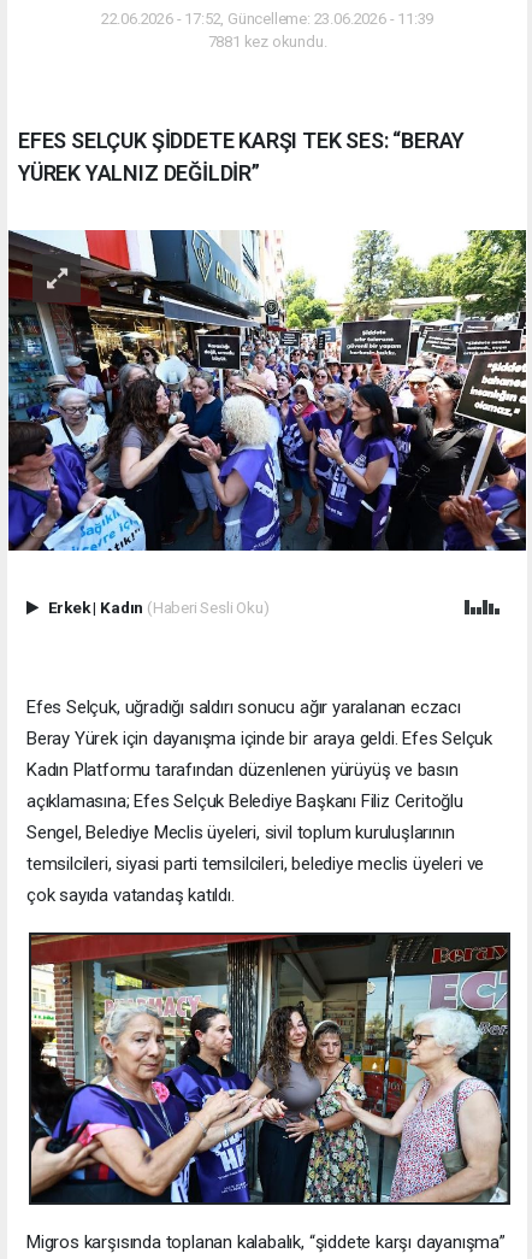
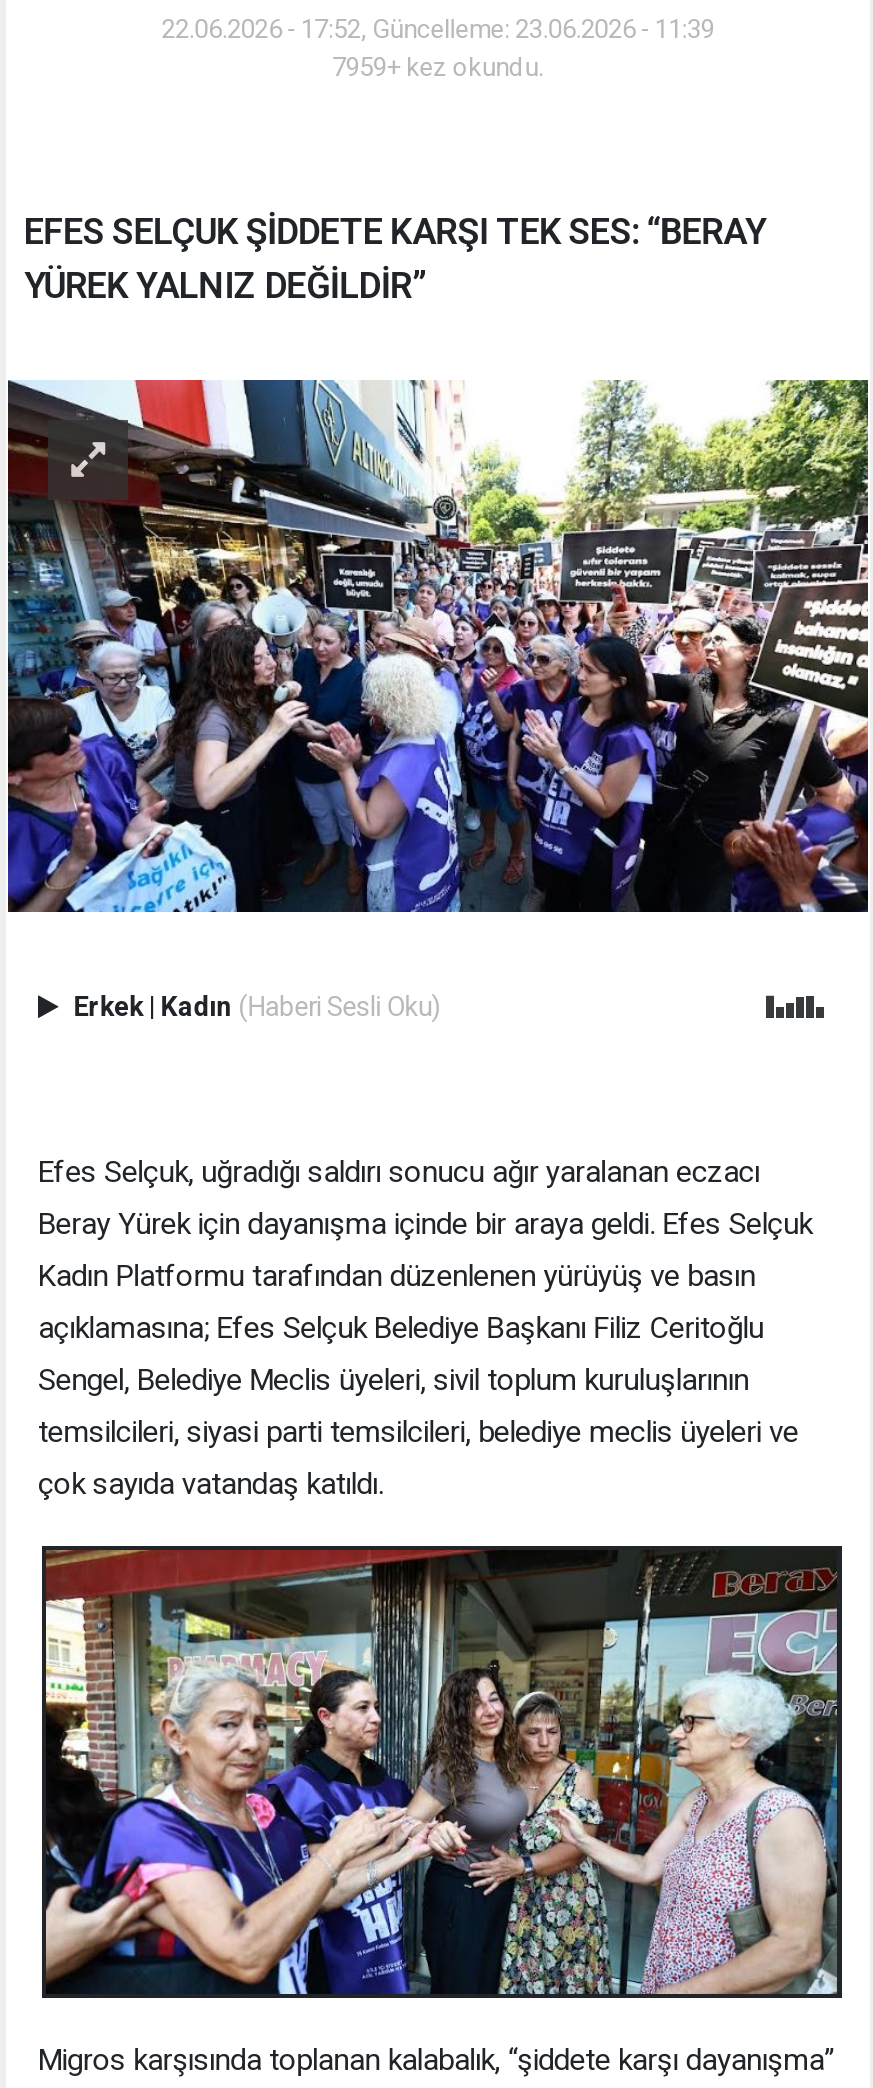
- 7881 kez okundu.
+ 7959+ kez okundu.
